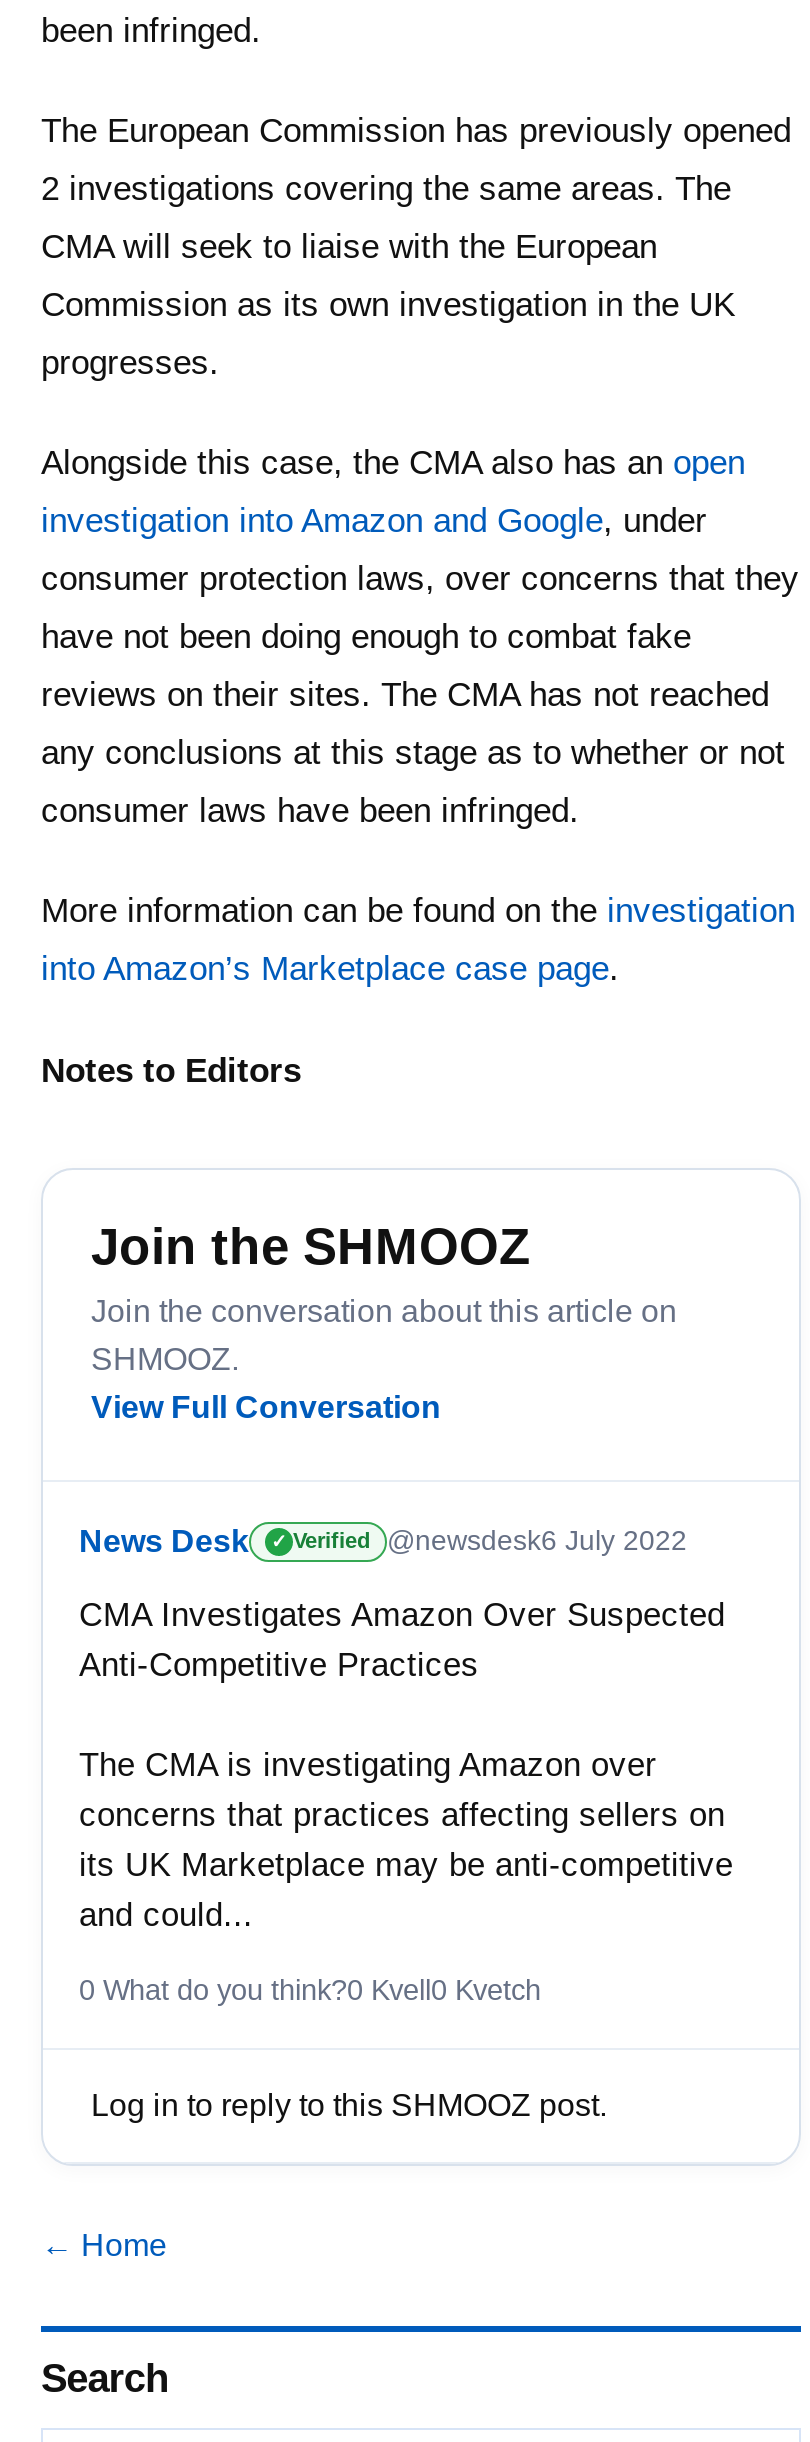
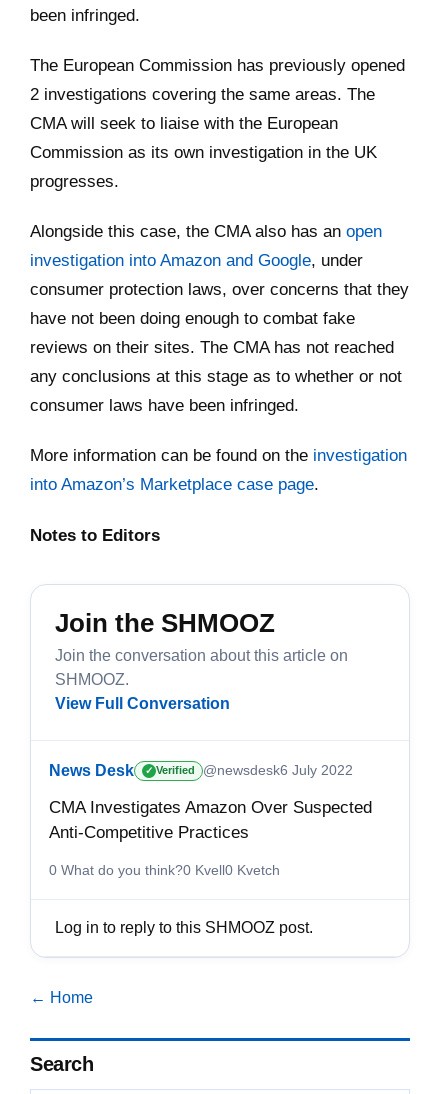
- The CMA is investigating Amazon over
- concerns that practices affecting sellers on
- its UK Marketplace may be anti-competitive
- and could...
